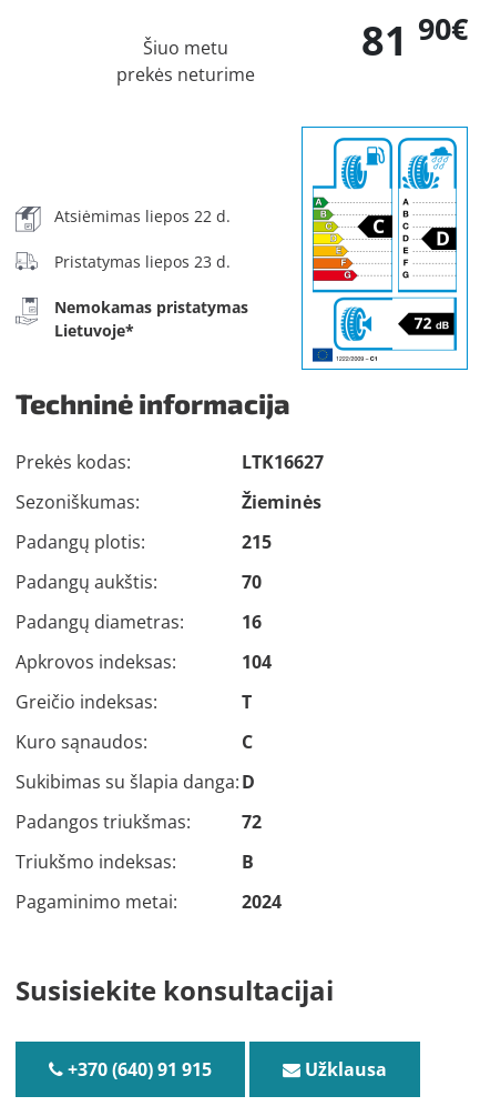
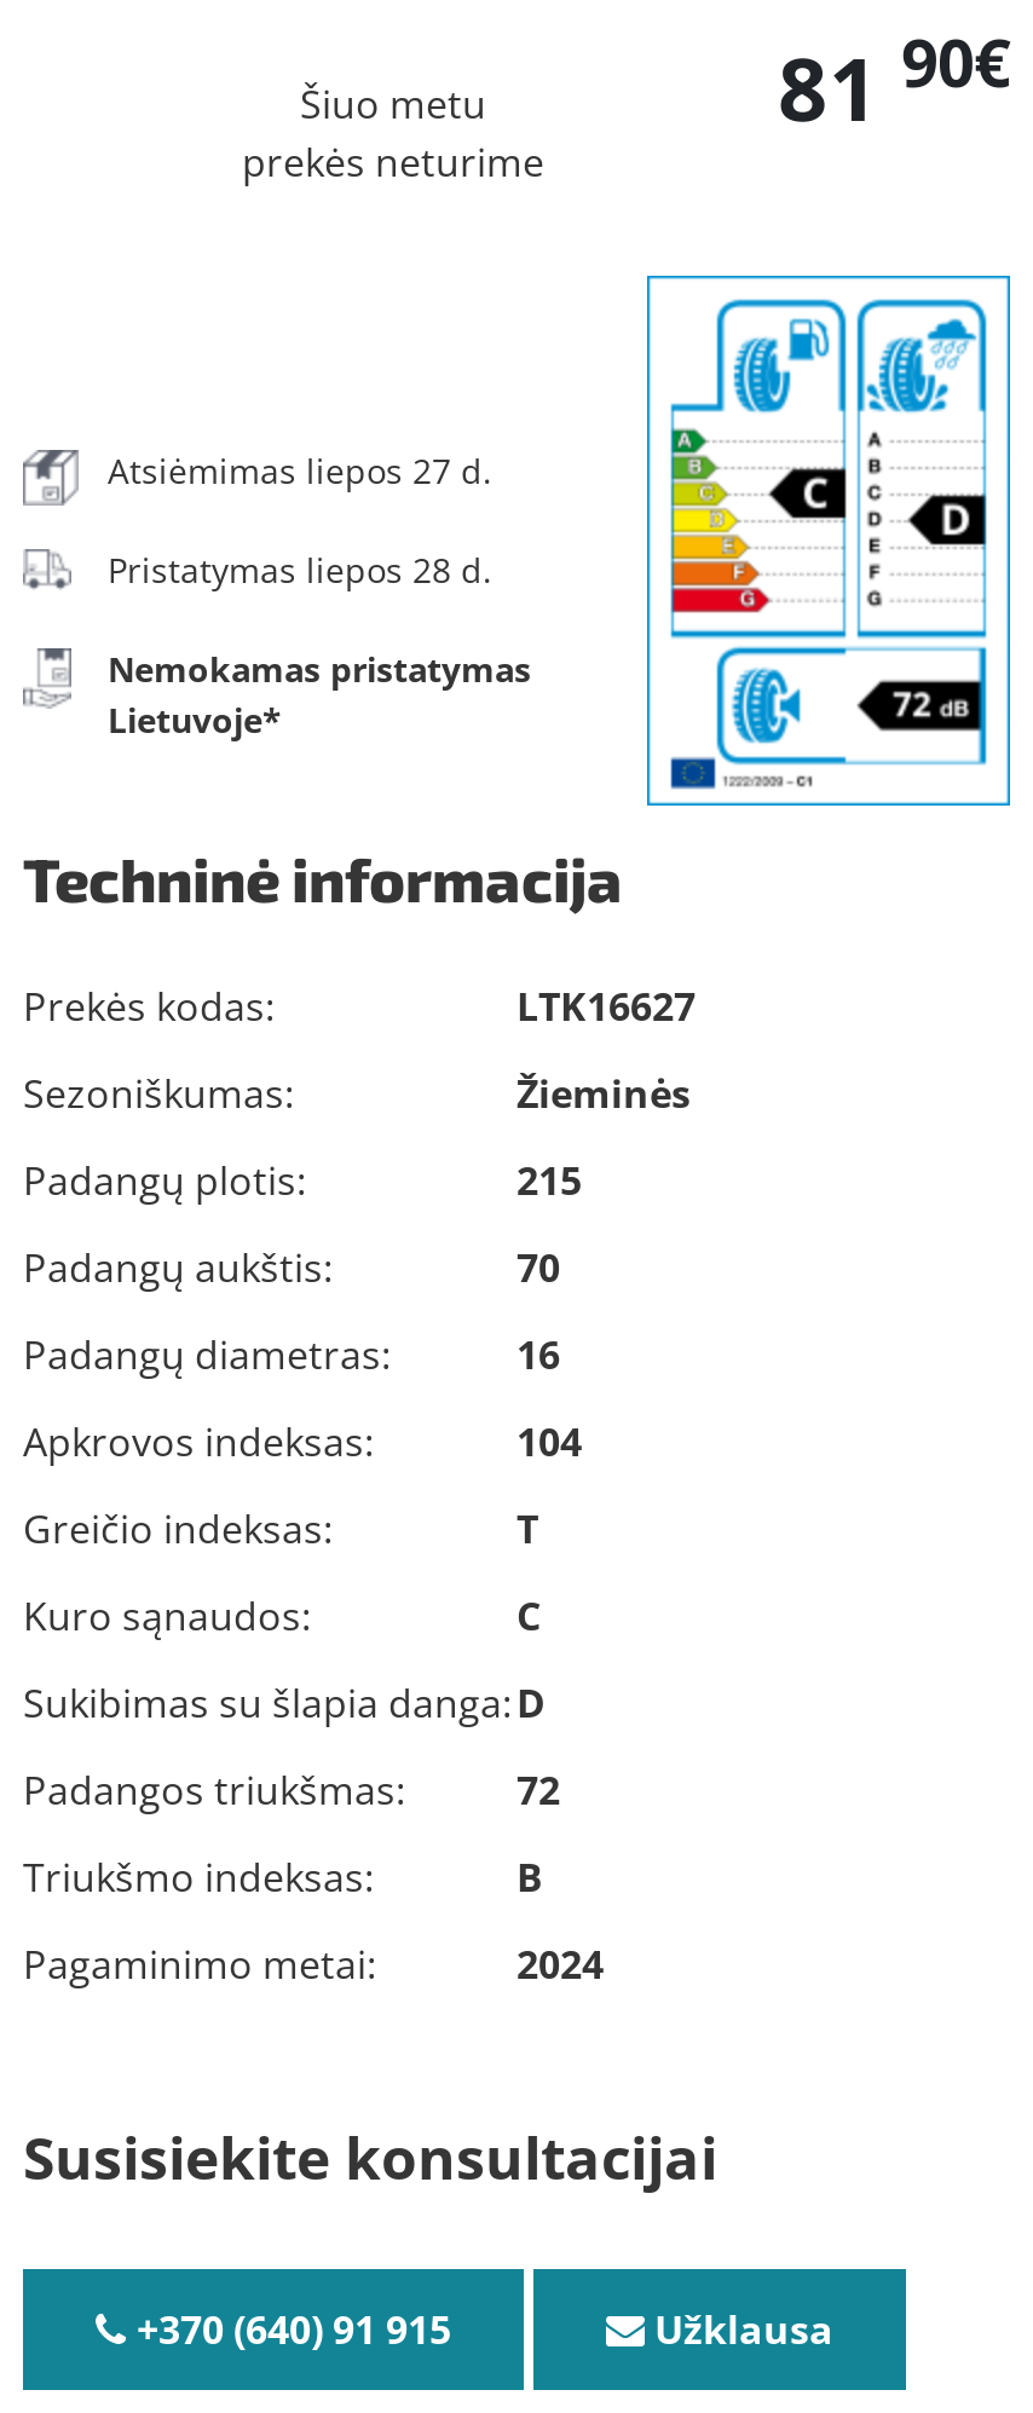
- Atsiėmimas liepos 22 d.
+ Atsiėmimas liepos 27 d.

- Pristatymas liepos 23 d.
+ Pristatymas liepos 28 d.
